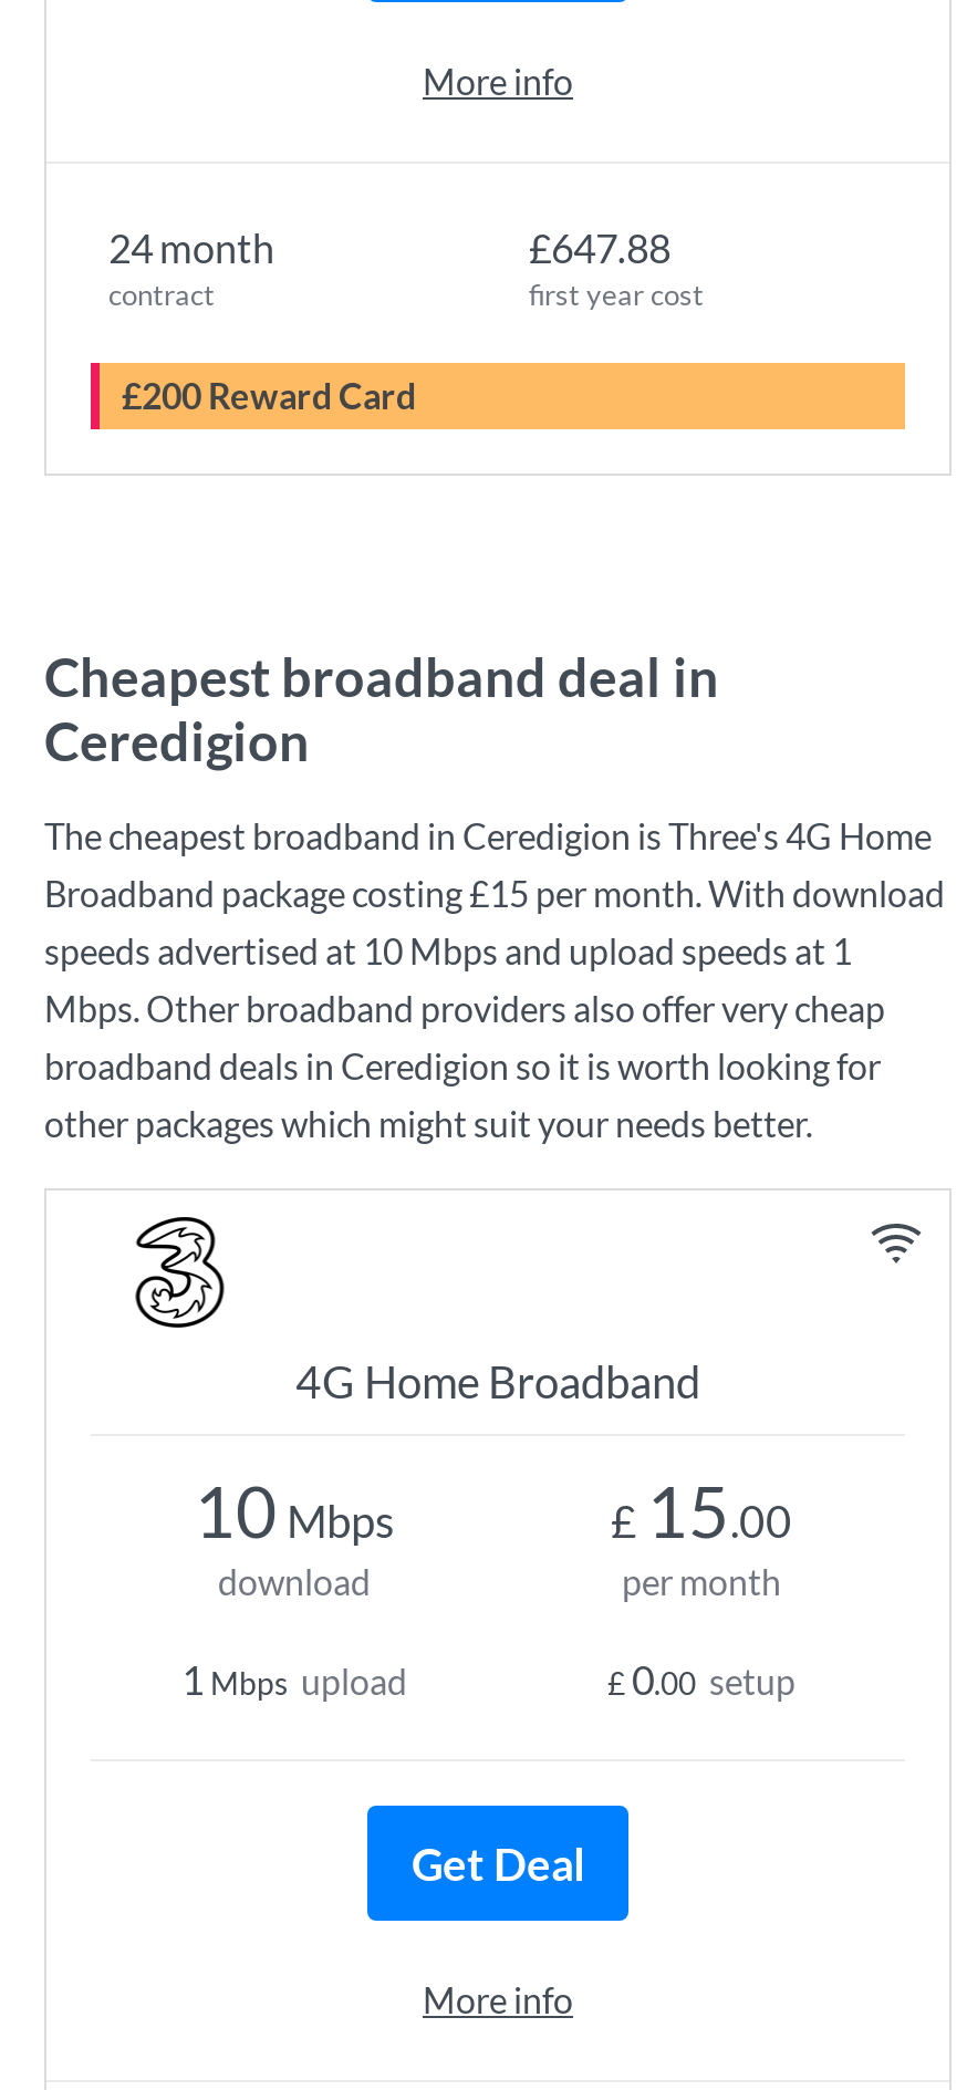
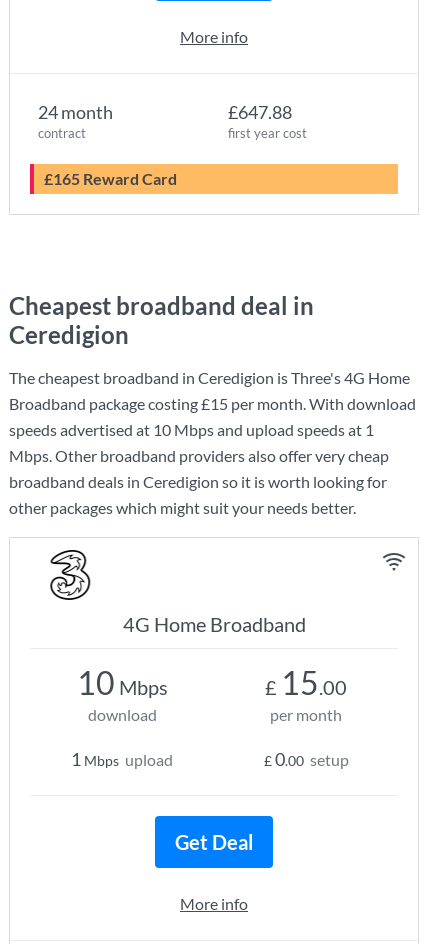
- £200 Reward Card
+ £165 Reward Card
